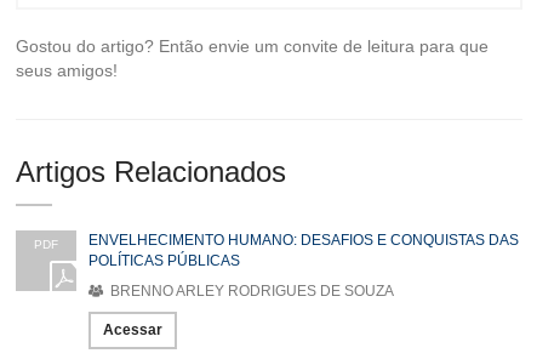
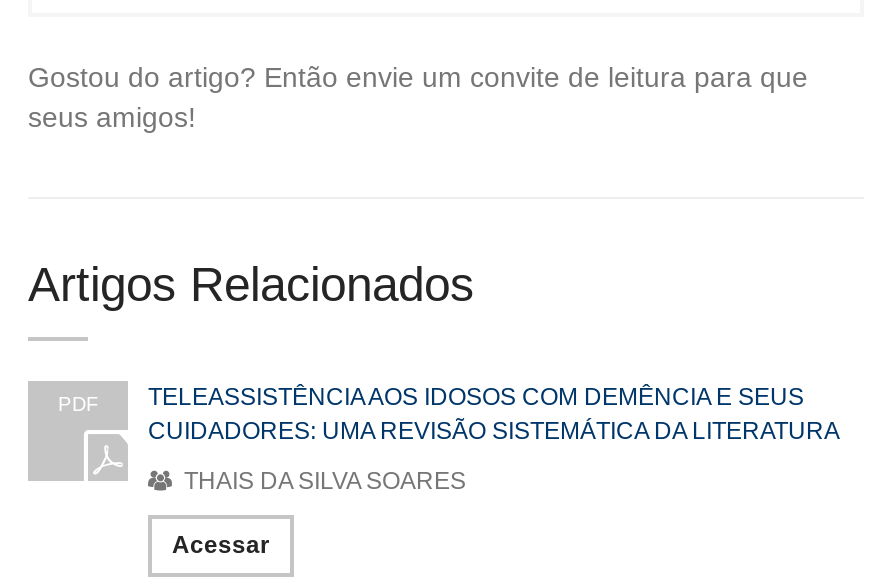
- ENVELHECIMENTO HUMANO: DESAFIOS E CONQUISTAS DAS
- POLÍTICAS PÚBLICAS
+ TELEASSISTÊNCIA AOS IDOSOS COM DEMÊNCIA E SEUS
+ CUIDADORES: UMA REVISÃO SISTEMÁTICA DA LITERATURA

- BRENNO ARLEY RODRIGUES DE SOUZA
+ THAIS DA SILVA SOARES
